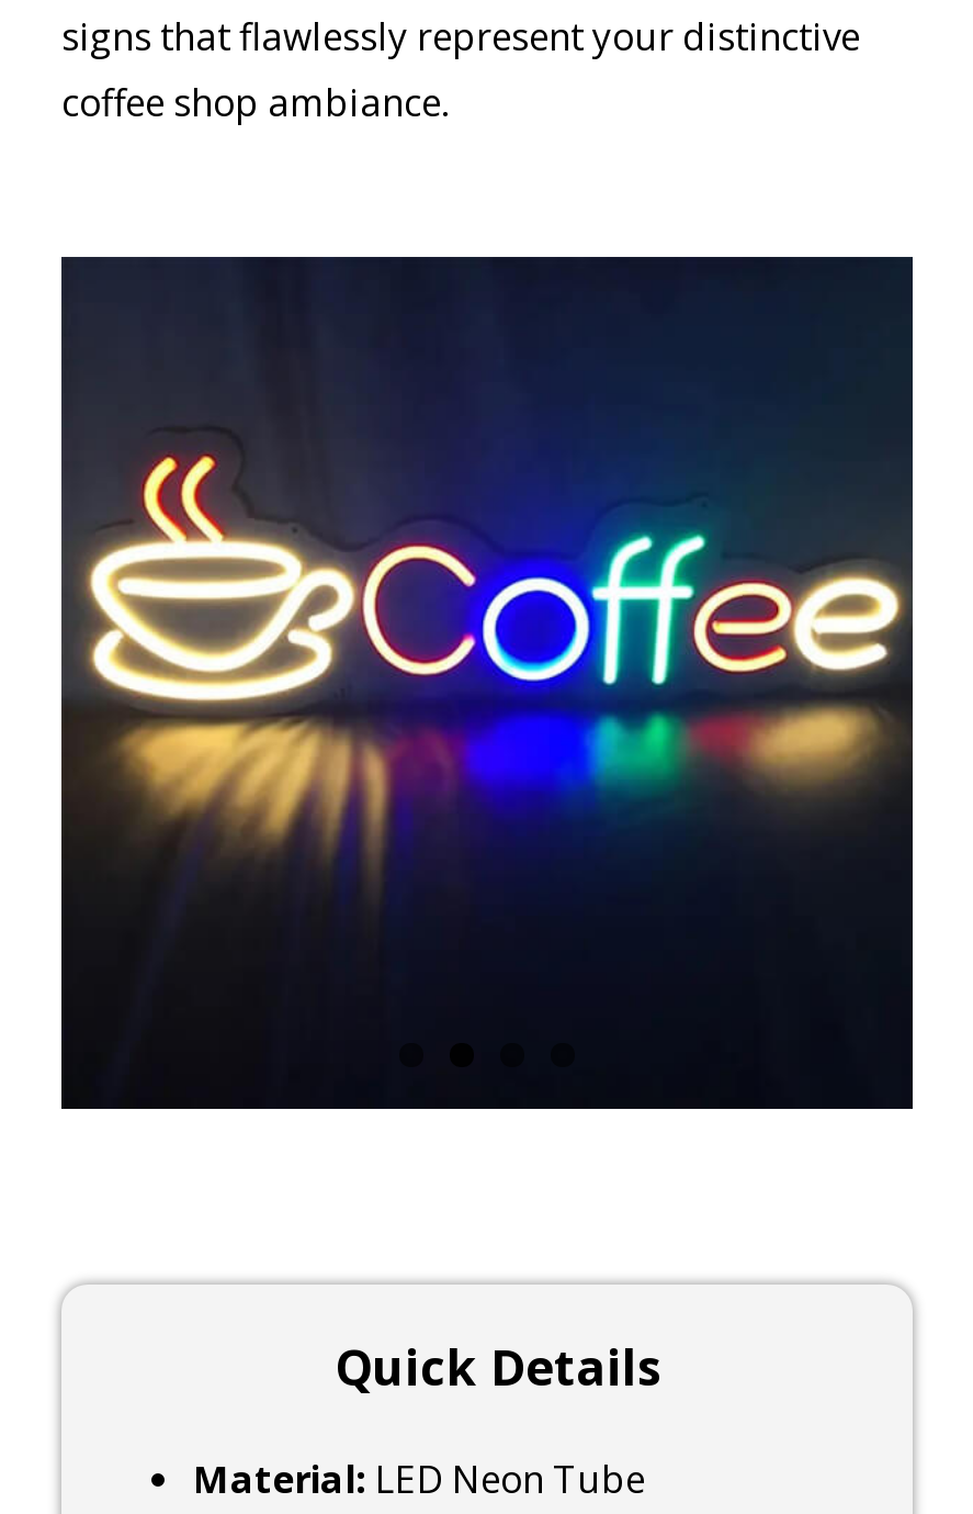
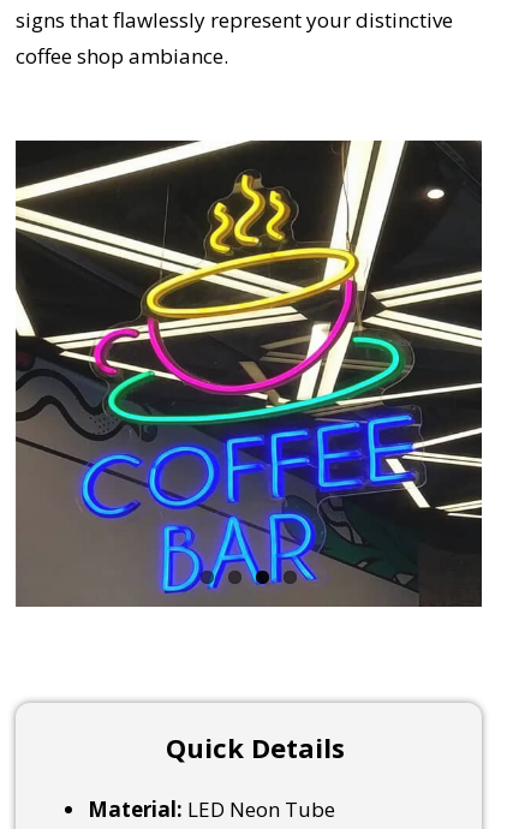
- [image]
+ [image]
